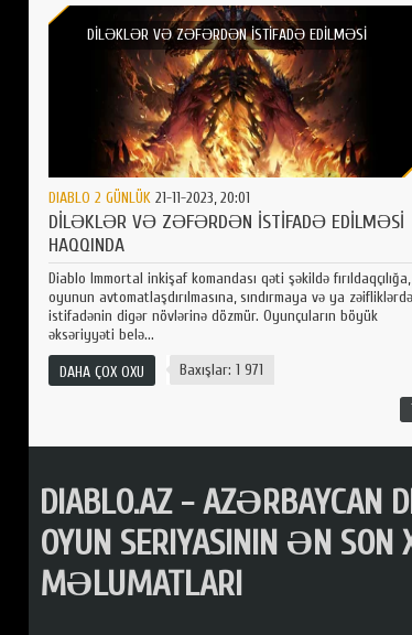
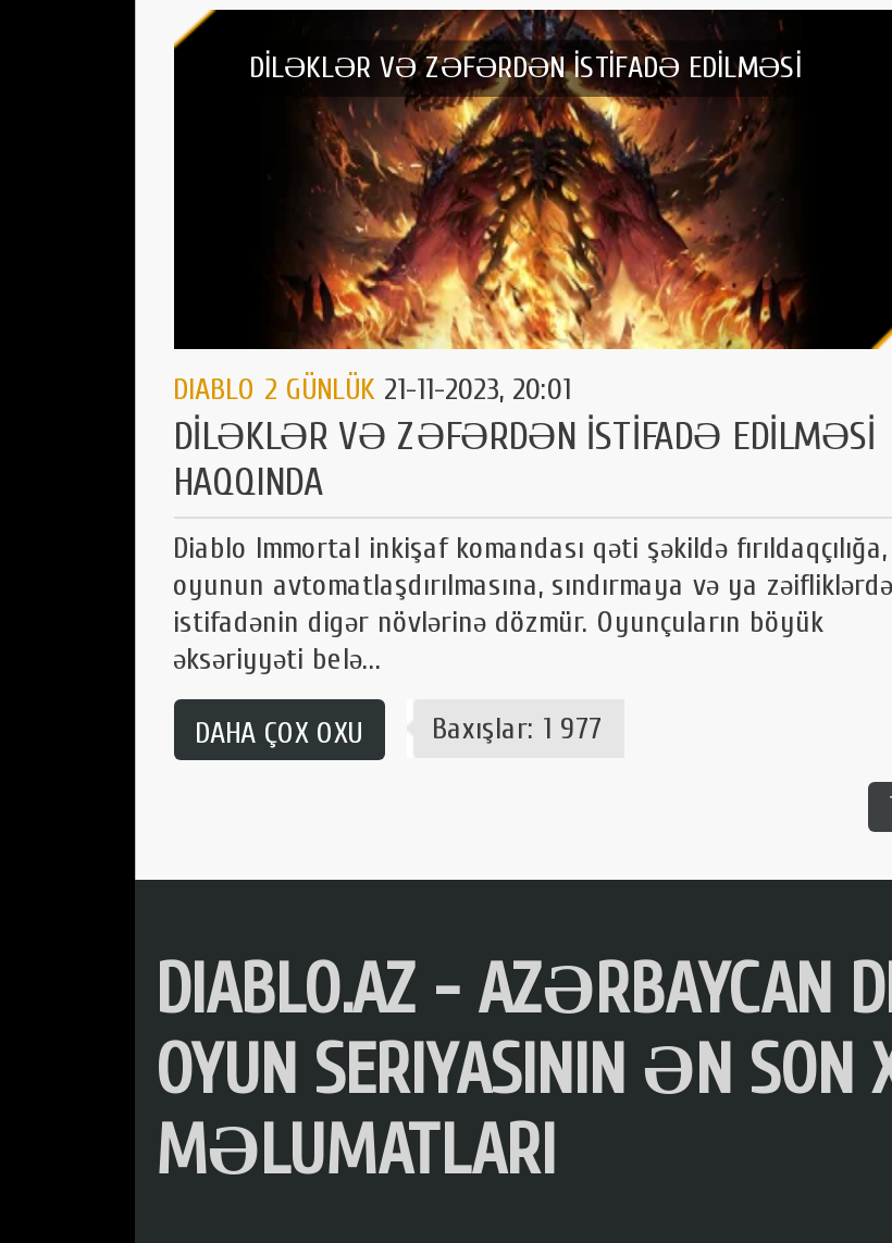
- DAHA ÇOX OXU Baxışlar: 1 971
+ DAHA ÇOX OXU Baxışlar: 1 977
